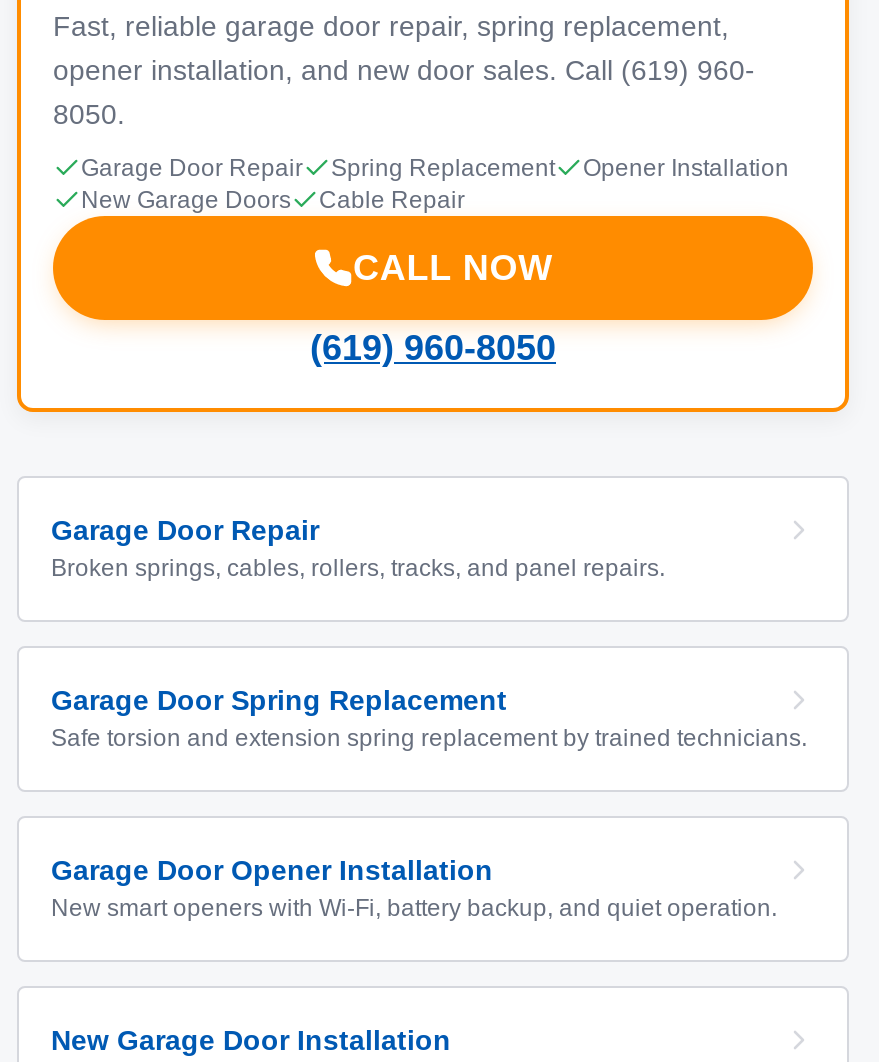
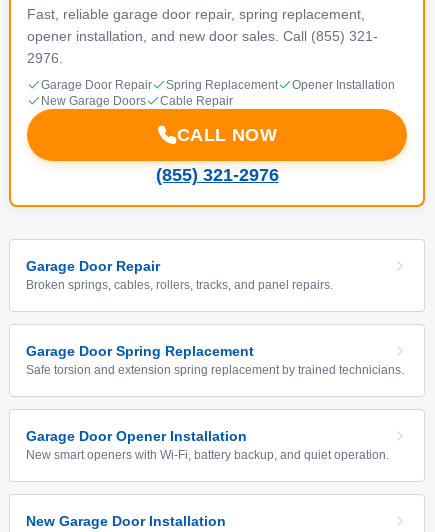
- opener installation, and new door sales. Call (619) 960-
+ opener installation, and new door sales. Call (855) 321-

- 8050.
+ 2976.

- (619) 960-8050
+ (855) 321-2976
